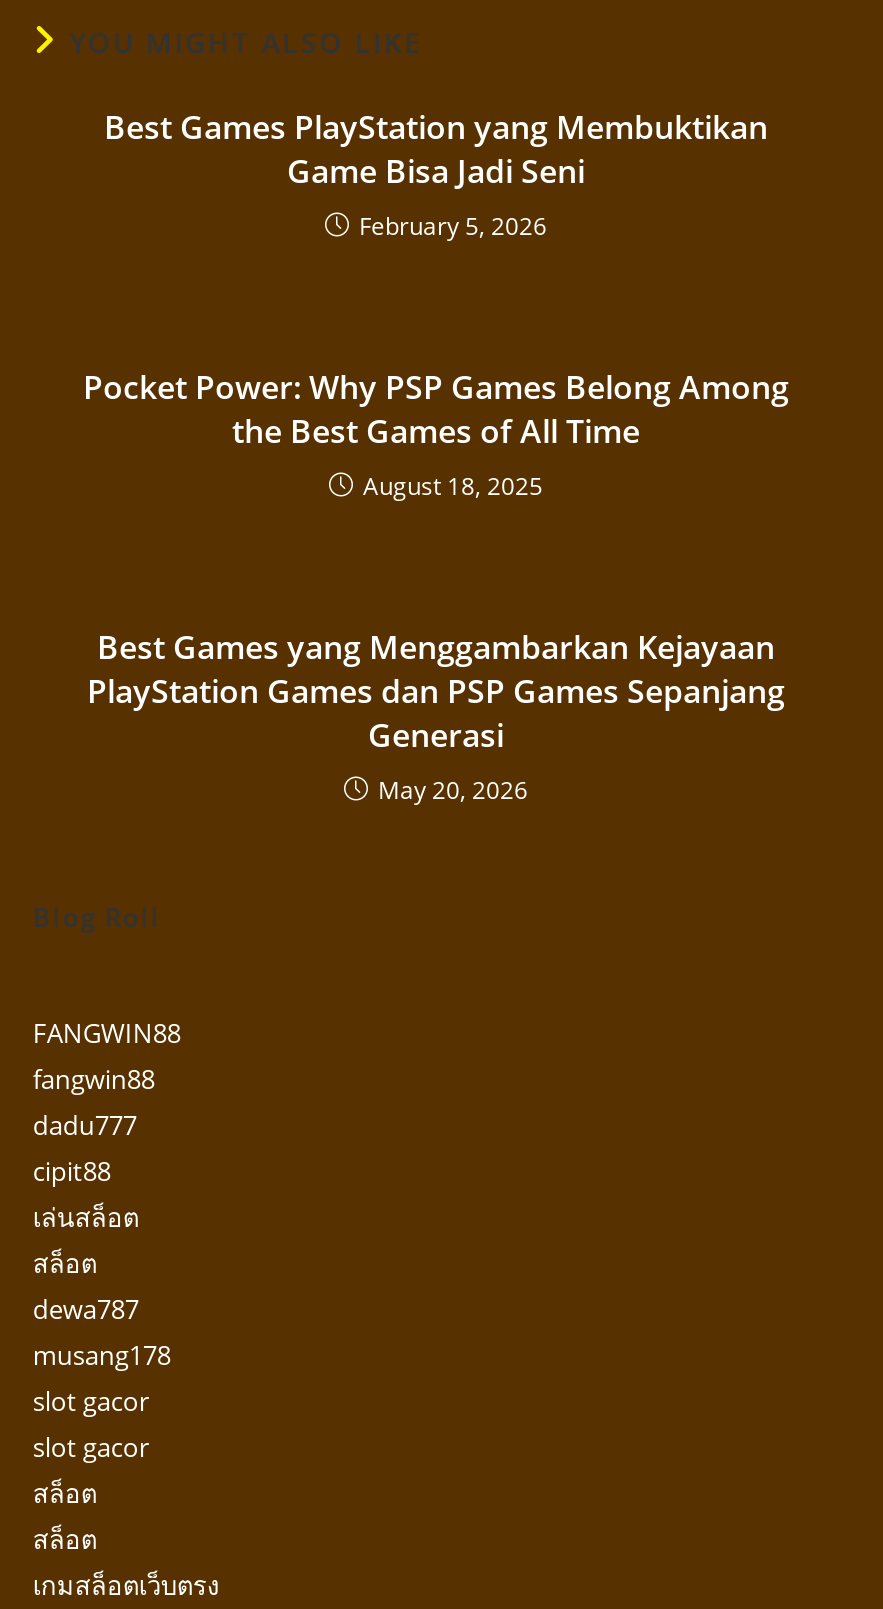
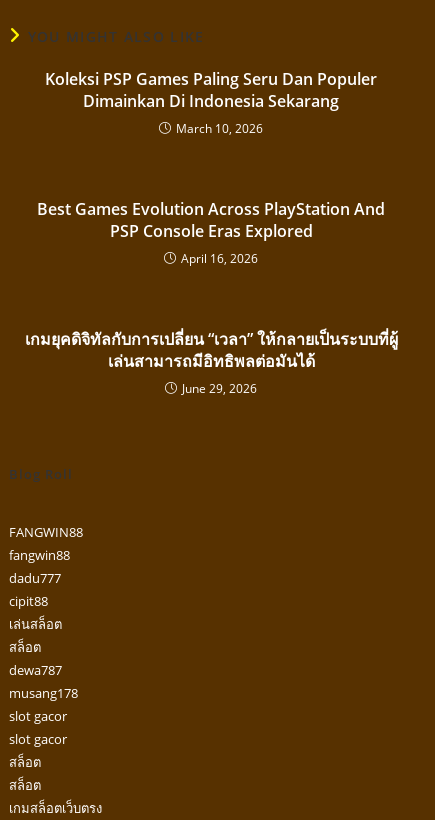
- Best Games PlayStation yang Membuktikan
- Game Bisa Jadi Seni
- February 5, 2026
+ Koleksi PSP Games Paling Seru Dan Populer
+ Dimainkan Di Indonesia Sekarang
+ March 10, 2026

- Pocket Power: Why PSP Games Belong Among
- the Best Games of All Time
- August 18, 2025
+ Best Games Evolution Across PlayStation And
+ PSP Console Eras Explored
+ April 16, 2026

- Best Games yang Menggambarkan Kejayaan
- PlayStation Games dan PSP Games Sepanjang
- Generasi
- May 20, 2026
+ เกมยุคดิจิทัลกับการเปลี่ยน “เวลา” ให้กลายเป็นระบบที่ผู้
+ เล่นสามารถมีอิทธิพลต่อมันได้
+ June 29, 2026
